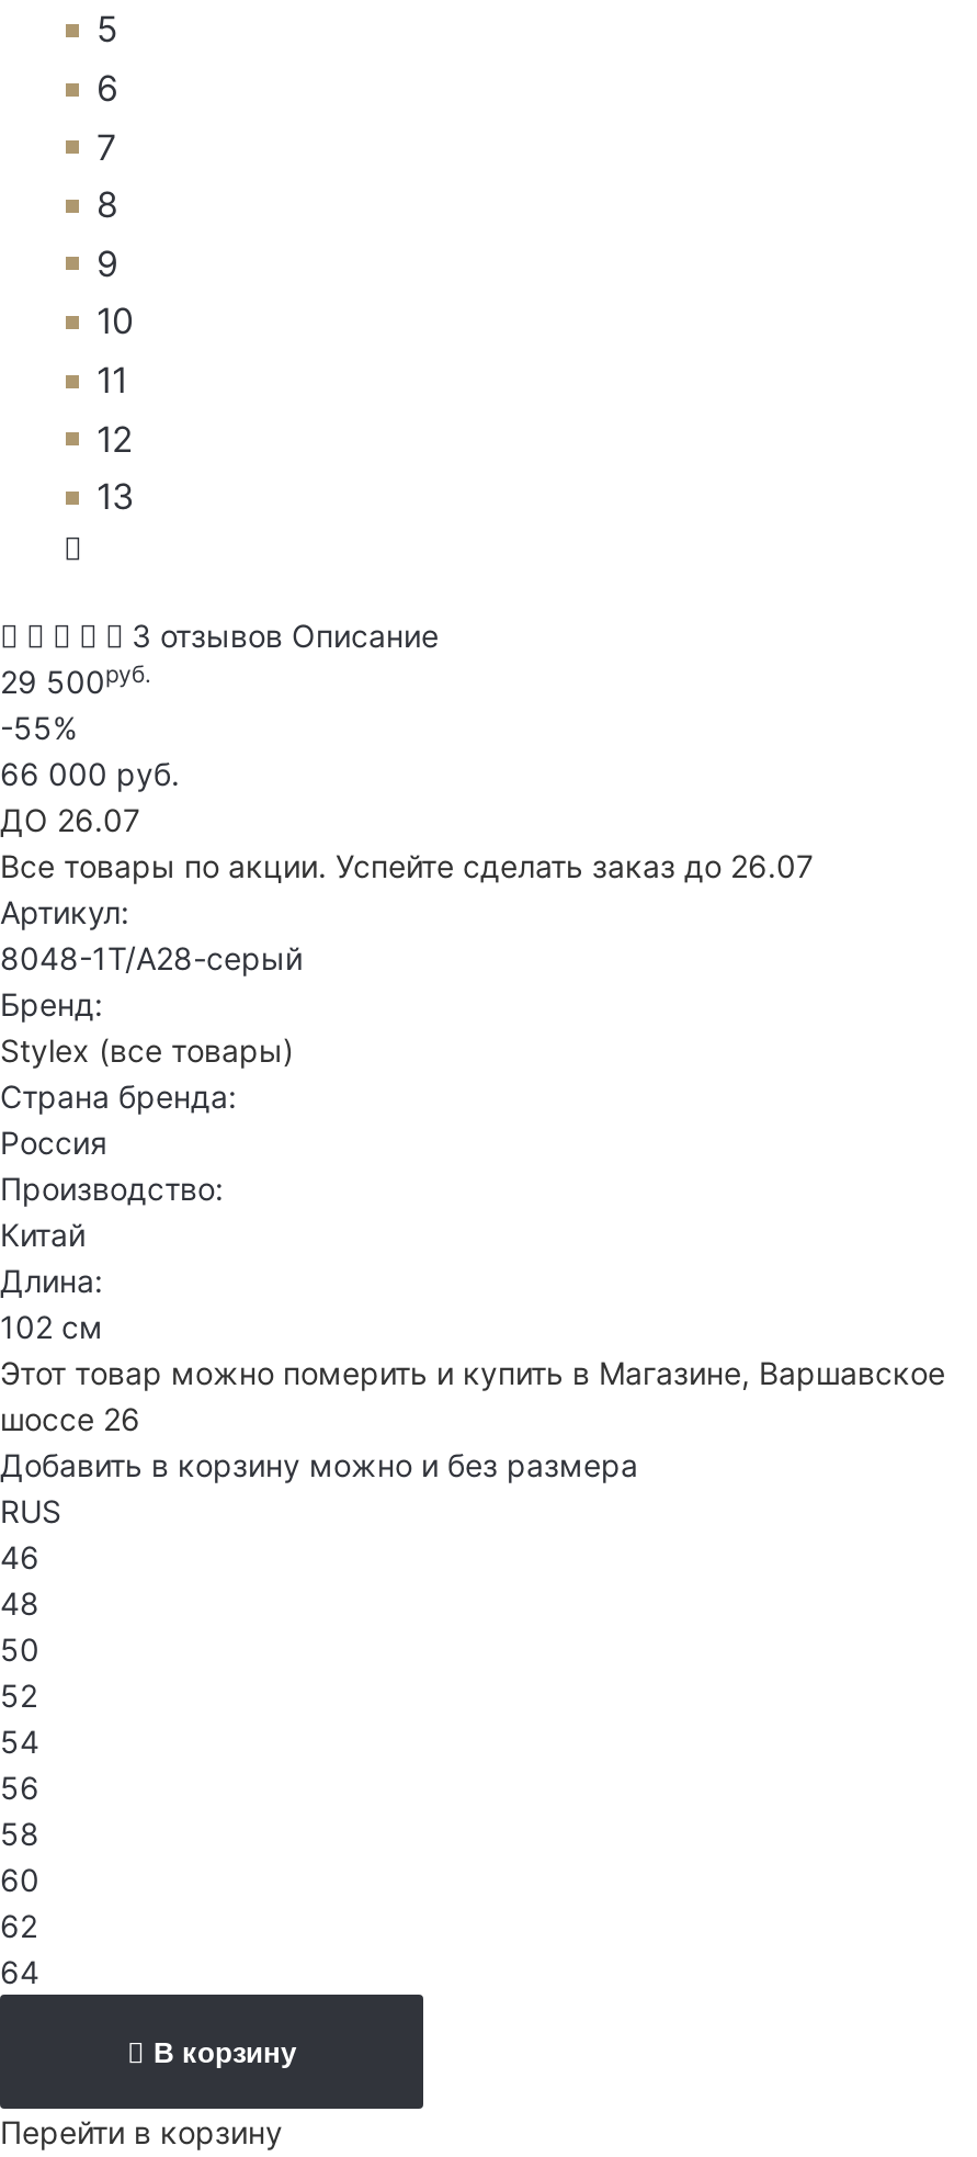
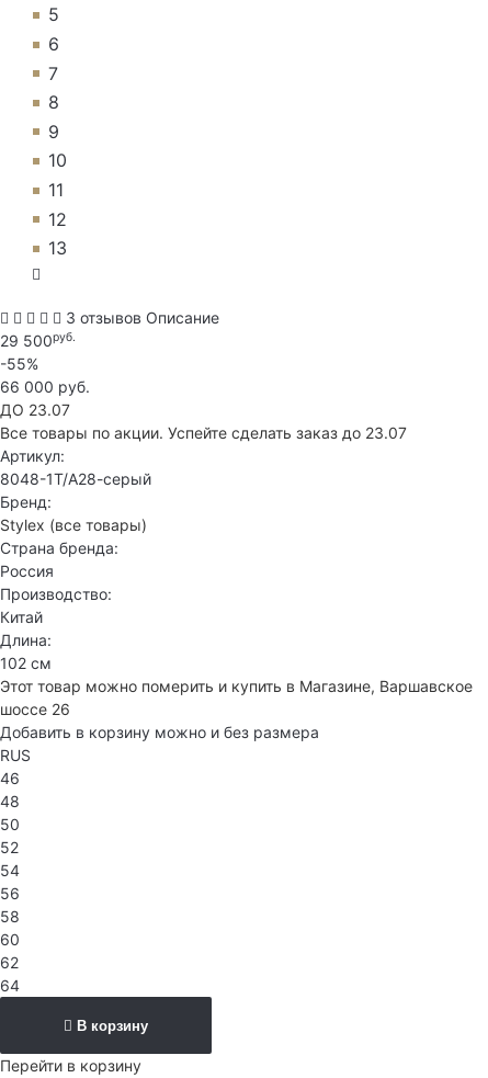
- ДО 26.07
+ ДО 23.07

- Все товары по акции. Успейте сделать заказ до 26.07
+ Все товары по акции. Успейте сделать заказ до 23.07
